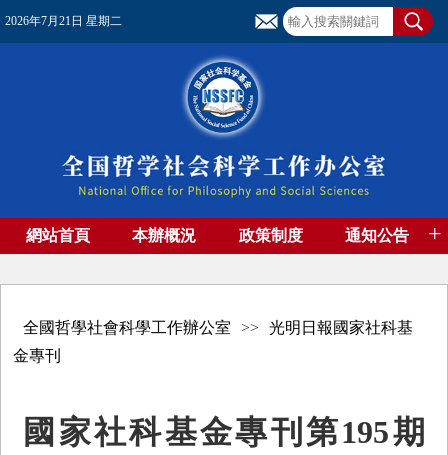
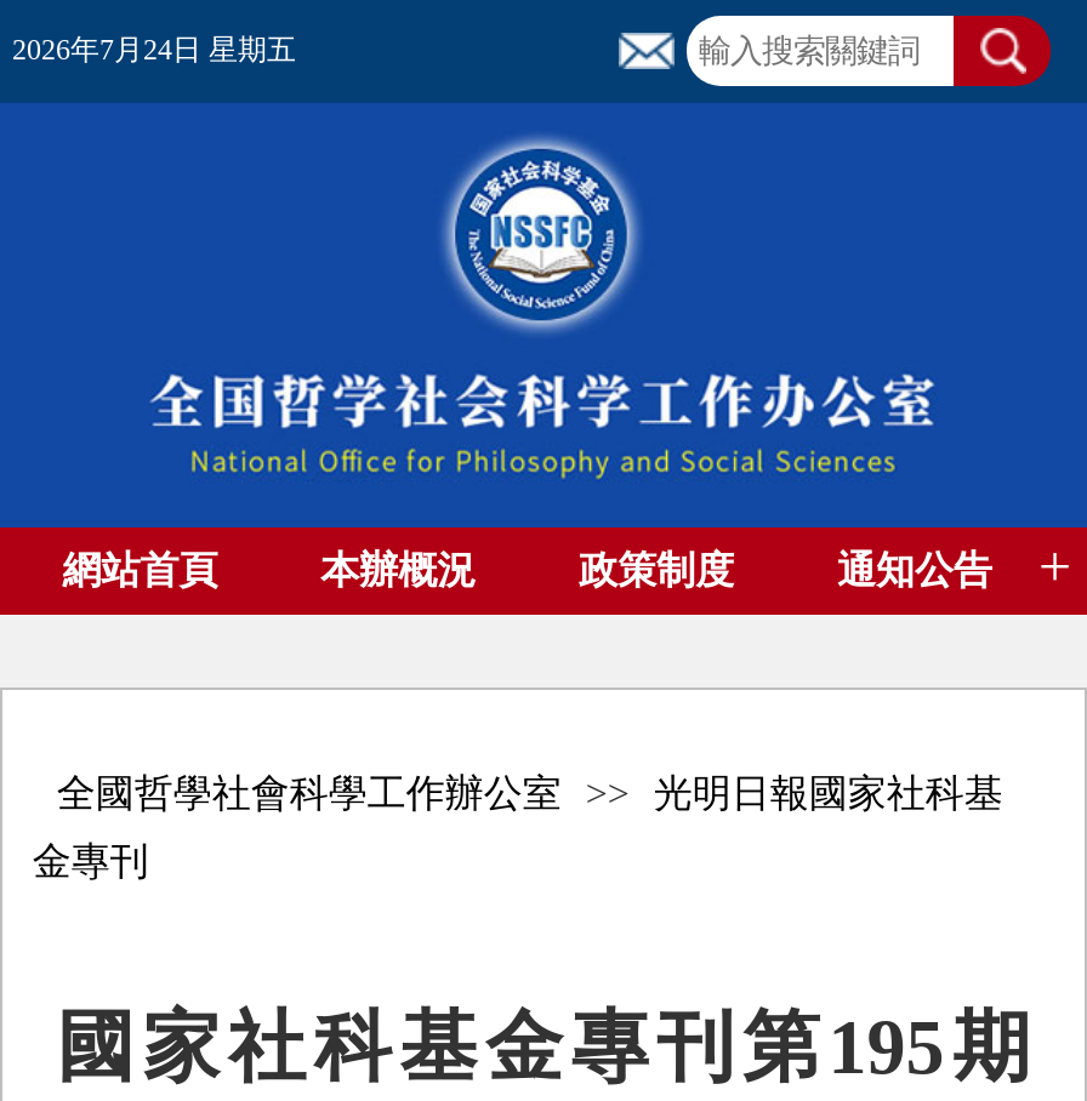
- 2026年7月21日 星期二
+ 2026年7月24日 星期五
